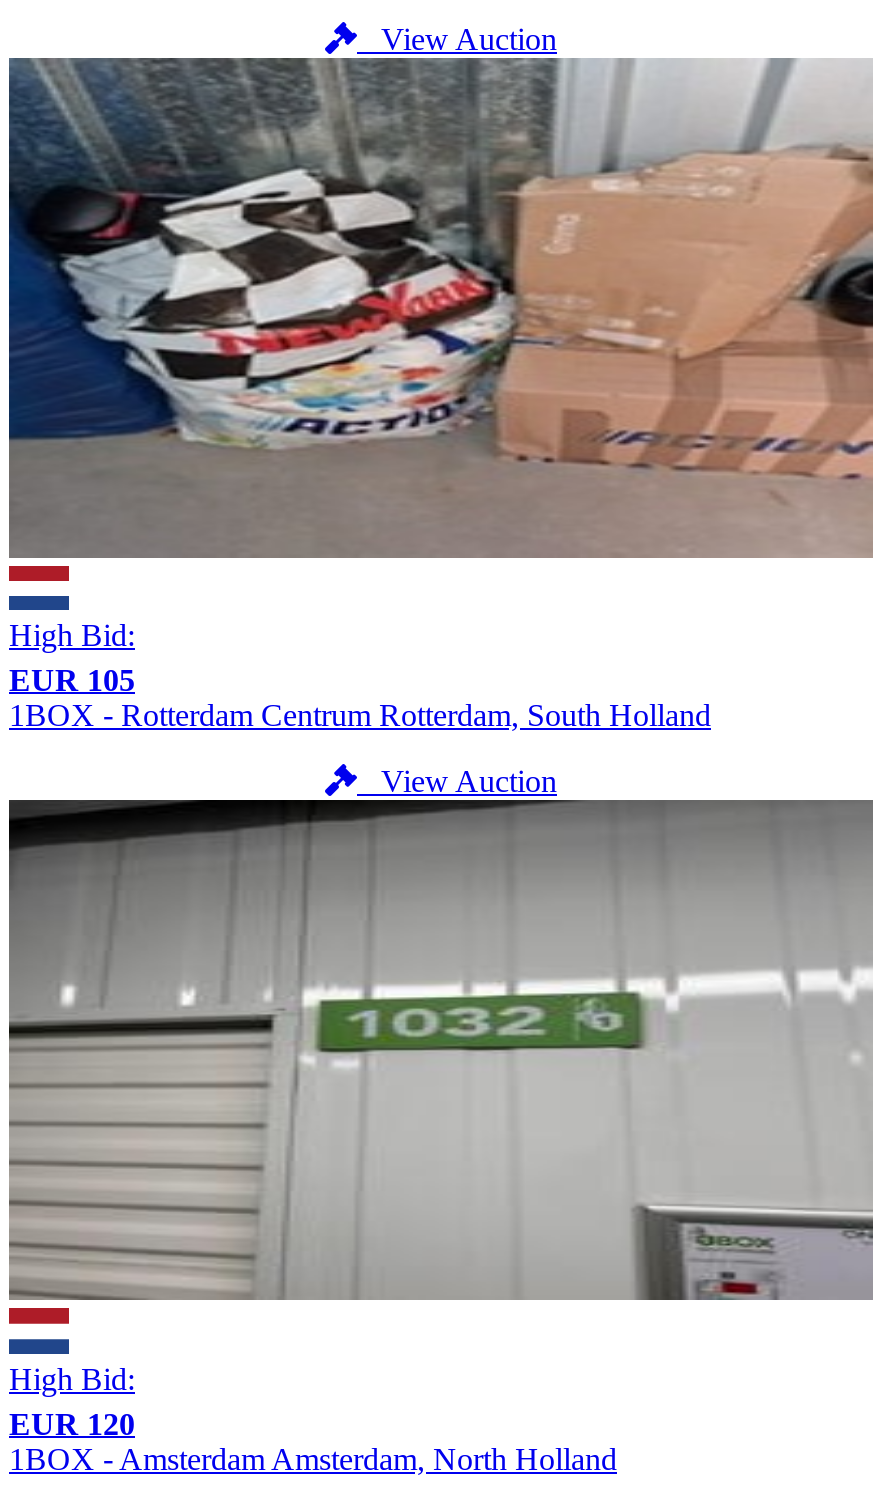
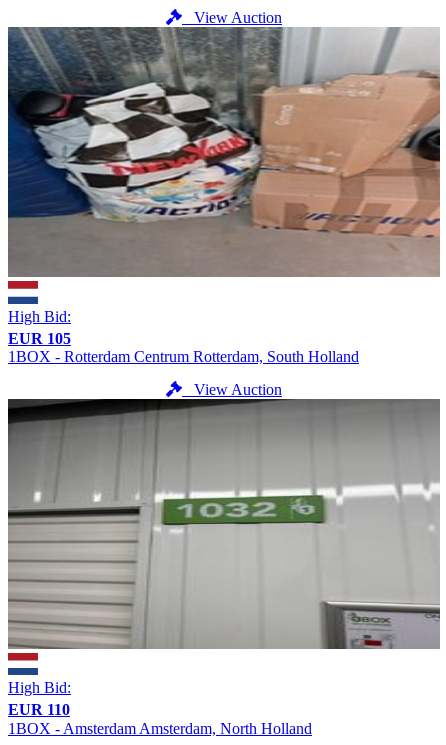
- EUR 120
+ EUR 110
